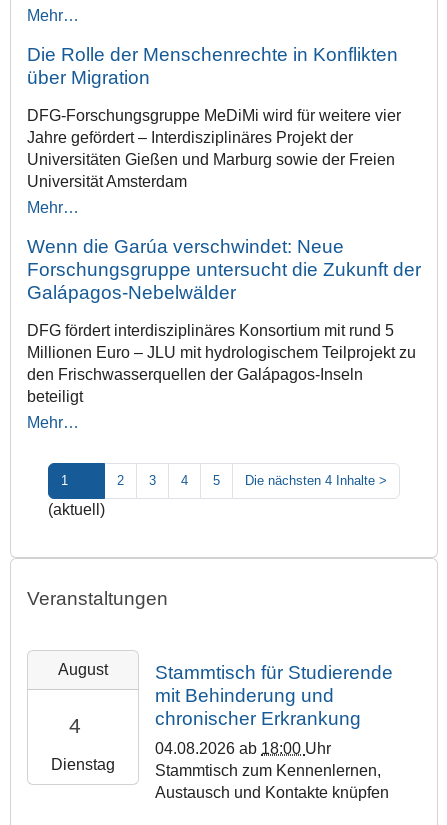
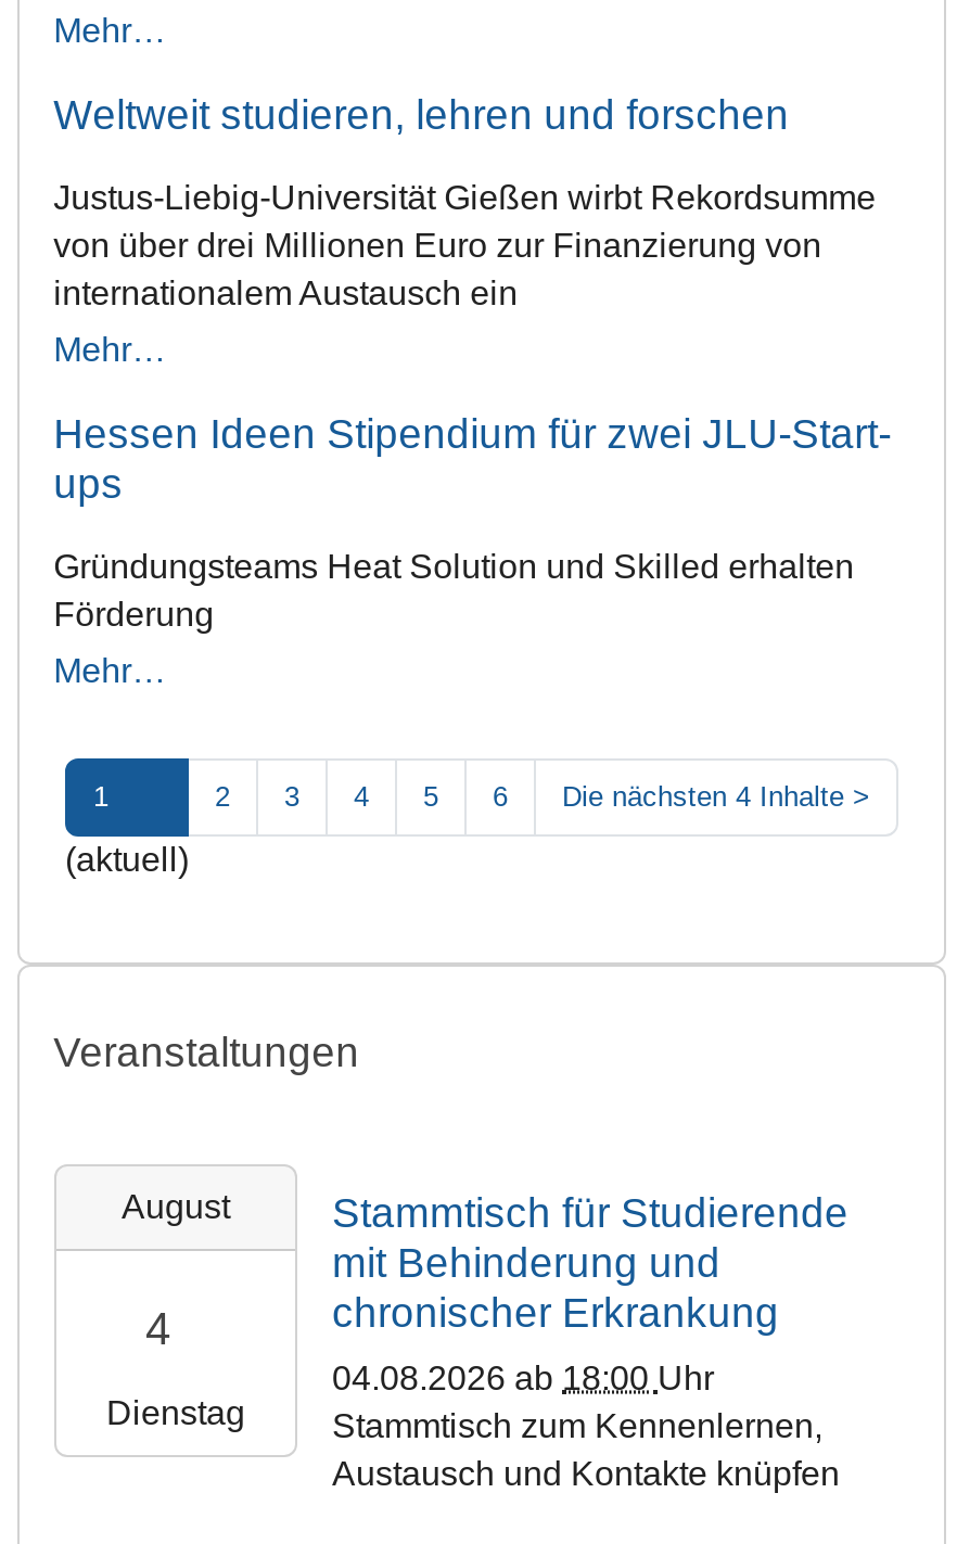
- Die Rolle der Menschenrechte in Konflikten
- über Migration
+ Weltweit studieren, lehren und forschen

- DFG-Forschungsgruppe MeDiMi wird für weitere vier
- Jahre gefördert – Interdisziplinäres Projekt der
- Universitäten Gießen und Marburg sowie der Freien
- Universität Amsterdam
+ Justus-Liebig-Universität Gießen wirbt Rekordsumme
+ von über drei Millionen Euro zur Finanzierung von
+ internationalem Austausch ein

- Wenn die Garúa verschwindet: Neue
- Forschungsgruppe untersucht die Zukunft der
- Galápagos-Nebelwälder
+ Hessen Ideen Stipendium für zwei JLU-Start-
+ ups

- DFG fördert interdisziplinäres Konsortium mit rund 5
- Millionen Euro – JLU mit hydrologischem Teilprojekt zu
- den Frischwasserquellen der Galápagos-Inseln
- beteiligt
+ Gründungsteams Heat Solution und Skilled erhalten
+ Förderung

+ 6
